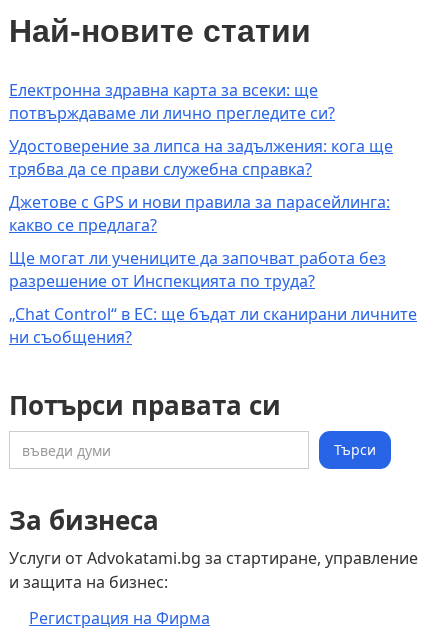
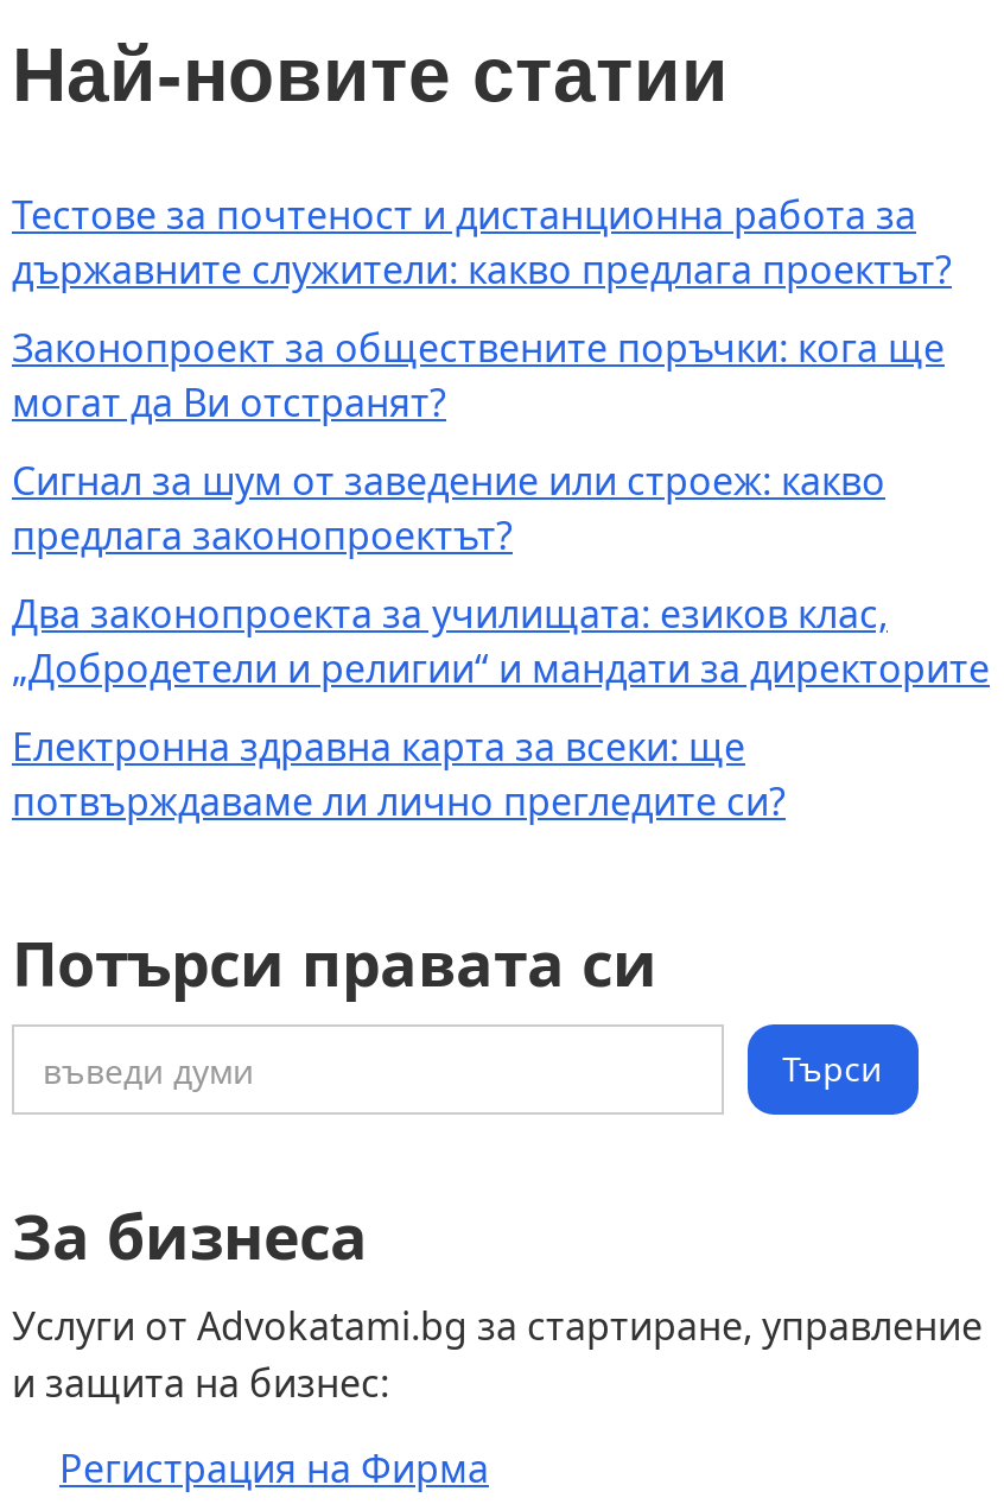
+ Тестове за почтеност и дистанционна работа за
+ държавните служители: какво предлага проектът?
+ Законопроект за обществените поръчки: кога ще
+ могат да Ви отстранят?
+ Сигнал за шум от заведение или строеж: какво
+ предлага законопроектът?
+ Два законопроекта за училищата: езиков клас,
+ „Добродетели и религии“ и мандати за директорите

moved down: Електронна здравна карта за всеки: ще | потвърждаваме ли лично прегледите си?

- Удостоверение за липса на задължения: кога ще
- трябва да се прави служебна справка?
- Джетове с GPS и нови правила за парасейлинга:
- какво се предлага?
- Ще могат ли учениците да започват работа без
- разрешение от Инспекцията по труда?
- „Chat Control“ в ЕС: ще бъдат ли сканирани личните
- ни съобщения?
